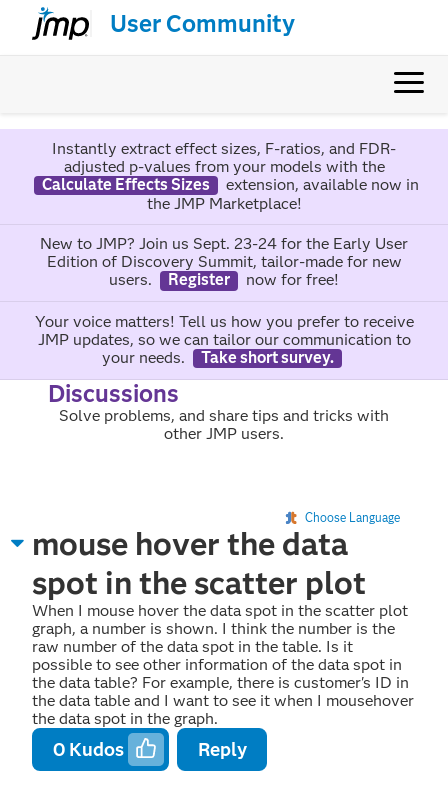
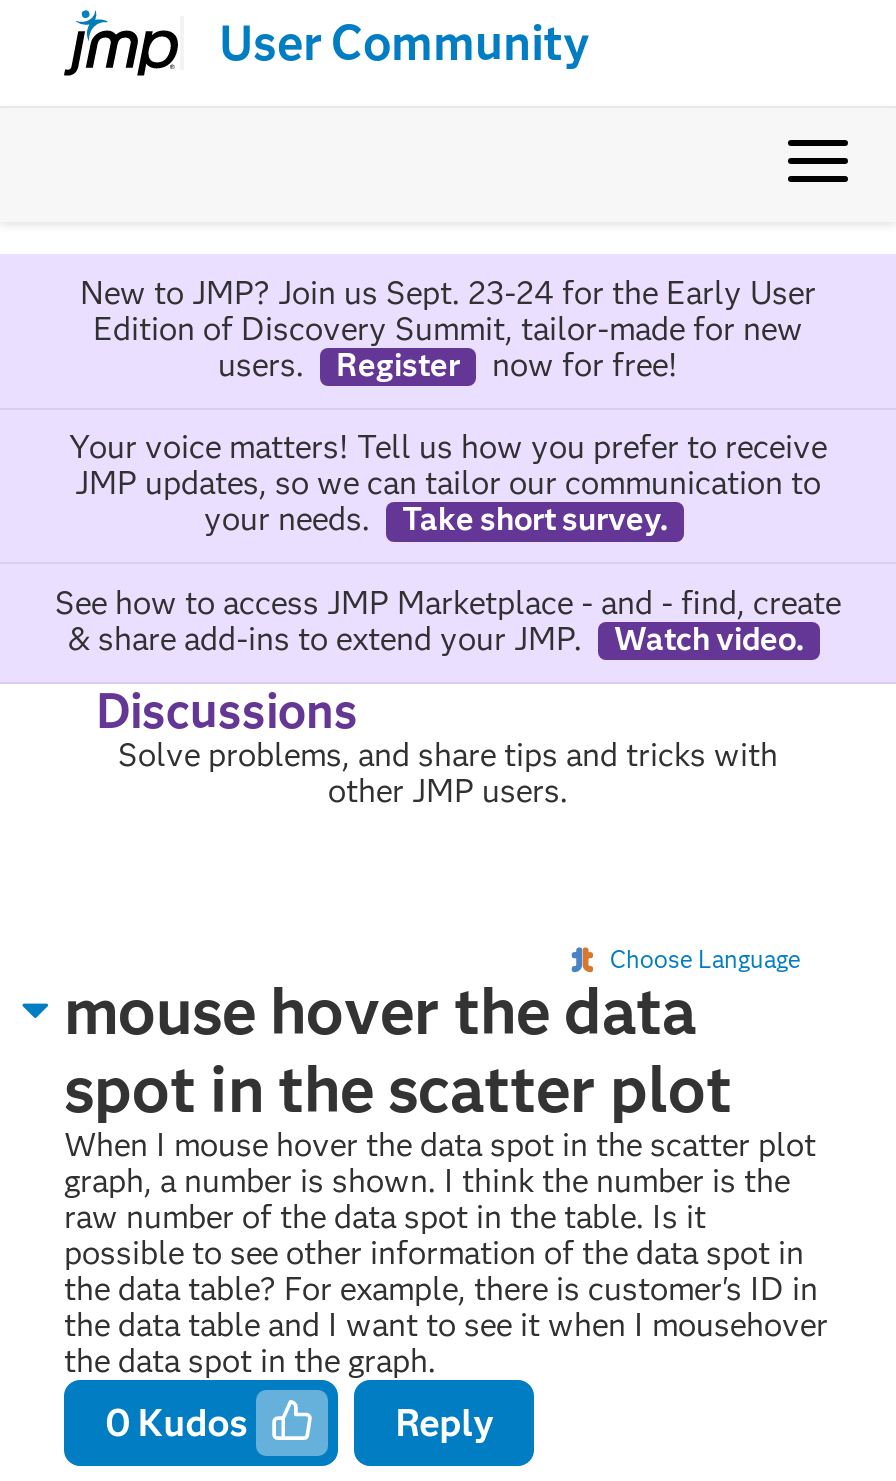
- Instantly extract effect sizes, F-ratios, and FDR-
- adjusted p-values from your models with the
- Calculate Effects Sizes
- extension, available now in
- the JMP Marketplace!

moved up: New to JMP? Join us Sept. 23-24 for the Early User | Edition of Discovery Summit, tailor-made for new | users. | ... | your needs. | Take short survey.

+ See how to access JMP Marketplace - and - find, create
+ & share add-ins to extend your JMP.
+ Watch video.
